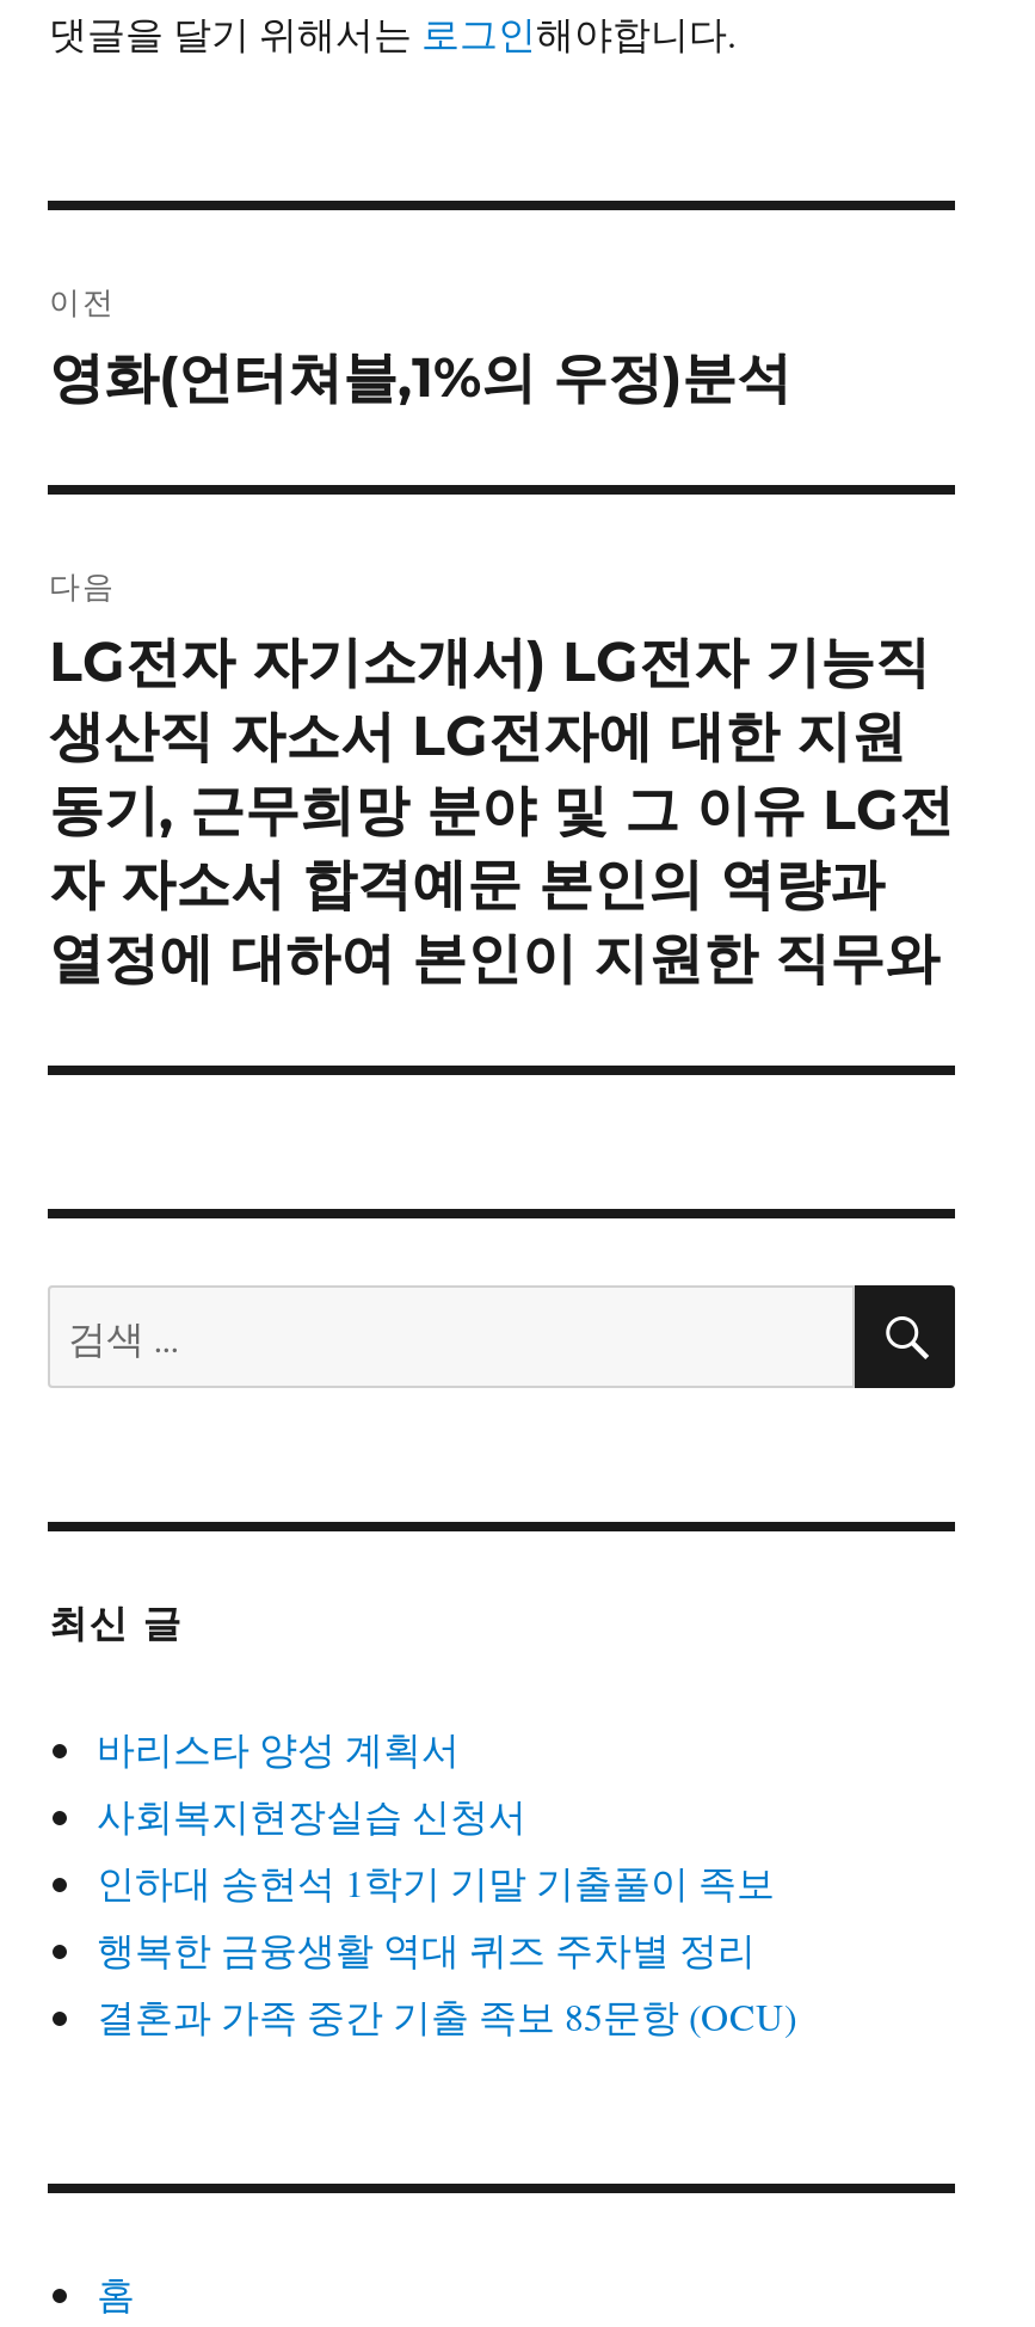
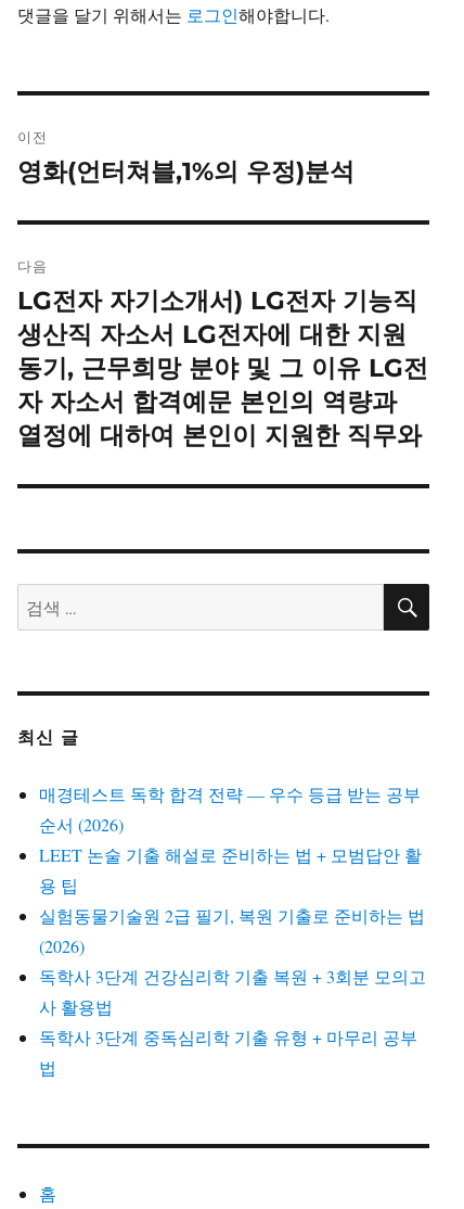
- 바리스타 양성 계획서
- 사회복지현장실습 신청서
- 인하대 송현석 1학기 기말 기출풀이 족보
- 행복한 금융생활 역대 퀴즈 주차별 정리
- 결혼과 가족 중간 기출 족보 85문항 (OCU)
+ 매경테스트 독학 합격 전략 — 우수 등급 받는 공부
+ 순서 (2026)
+ LEET 논술 기출 해설로 준비하는 법 + 모범답안 활
+ 용 팁
+ 실험동물기술원 2급 필기, 복원 기출로 준비하는 법
+ (2026)
+ 독학사 3단계 건강심리학 기출 복원 + 3회분 모의고
+ 사 활용법
+ 독학사 3단계 중독심리학 기출 유형 + 마무리 공부
+ 법
